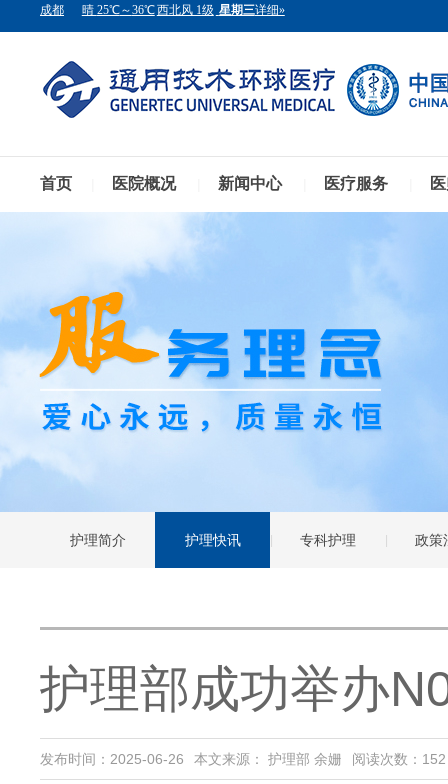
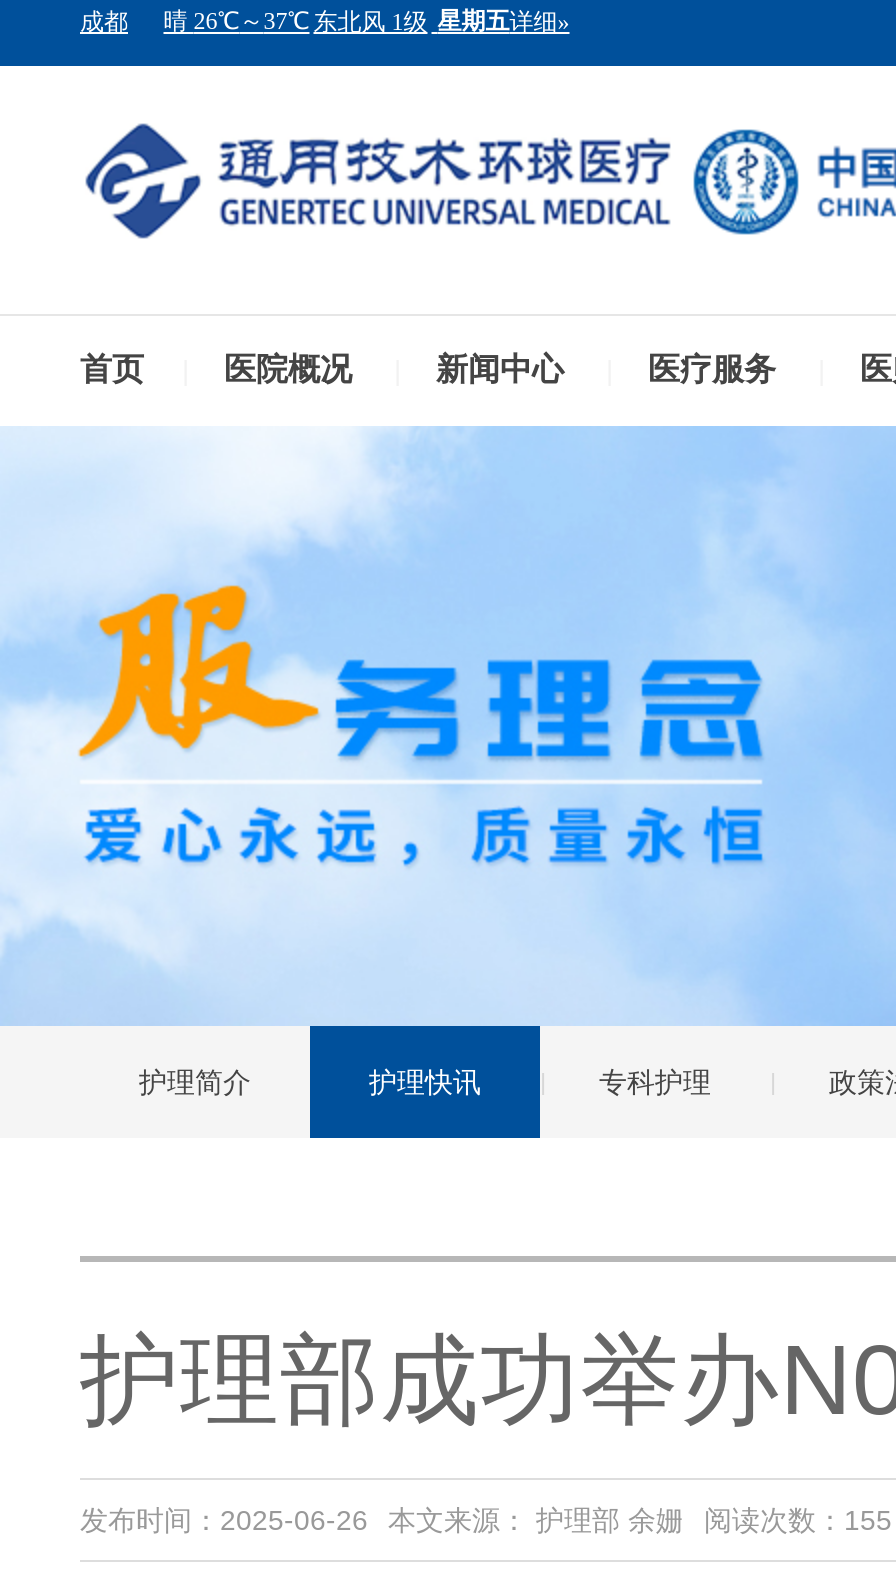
- 发布时间：2025-06-26 本文来源： 护理部 余姗 阅读次数：152
+ 发布时间：2025-06-26 本文来源： 护理部 余姗 阅读次数：155
